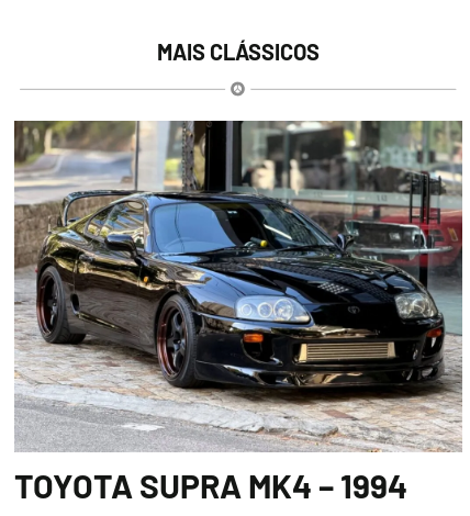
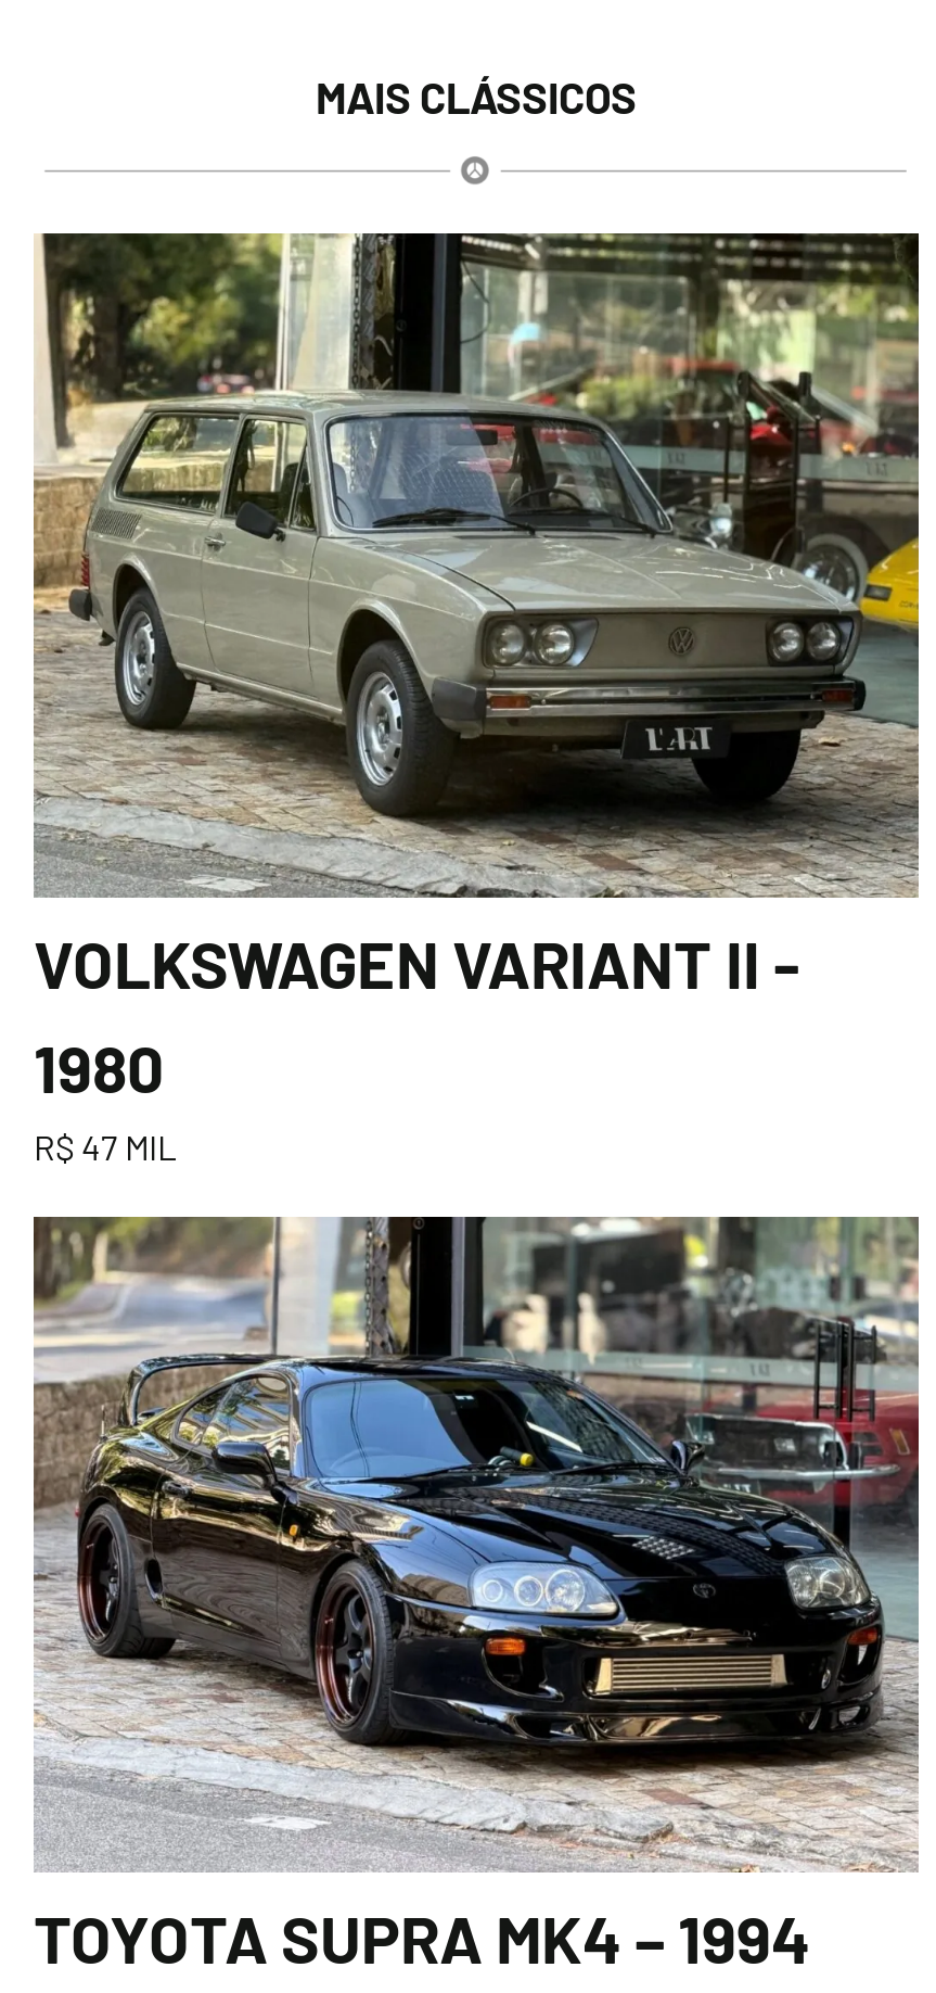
+ [image]
+ VOLKSWAGEN VARIANT II -
+ 1980
+ R$ 47 MIL
